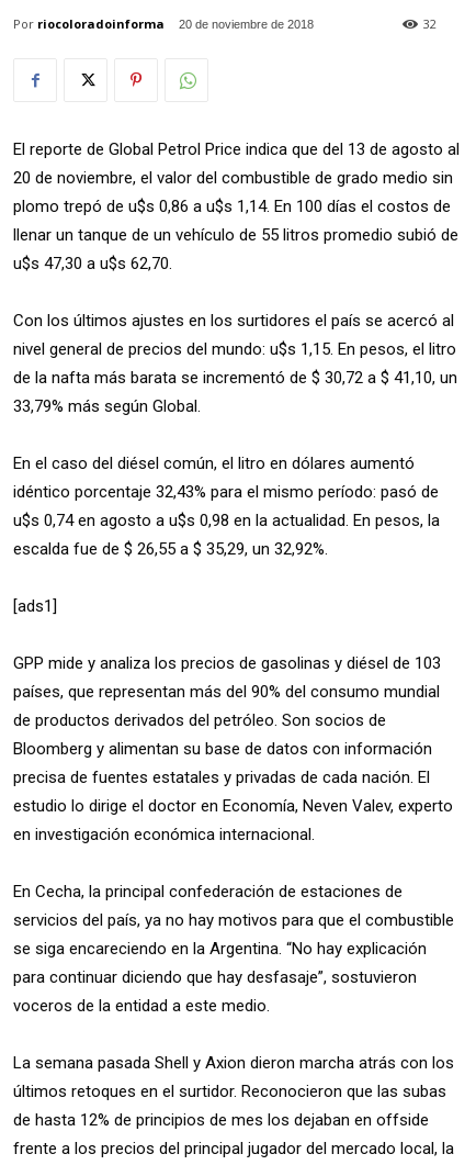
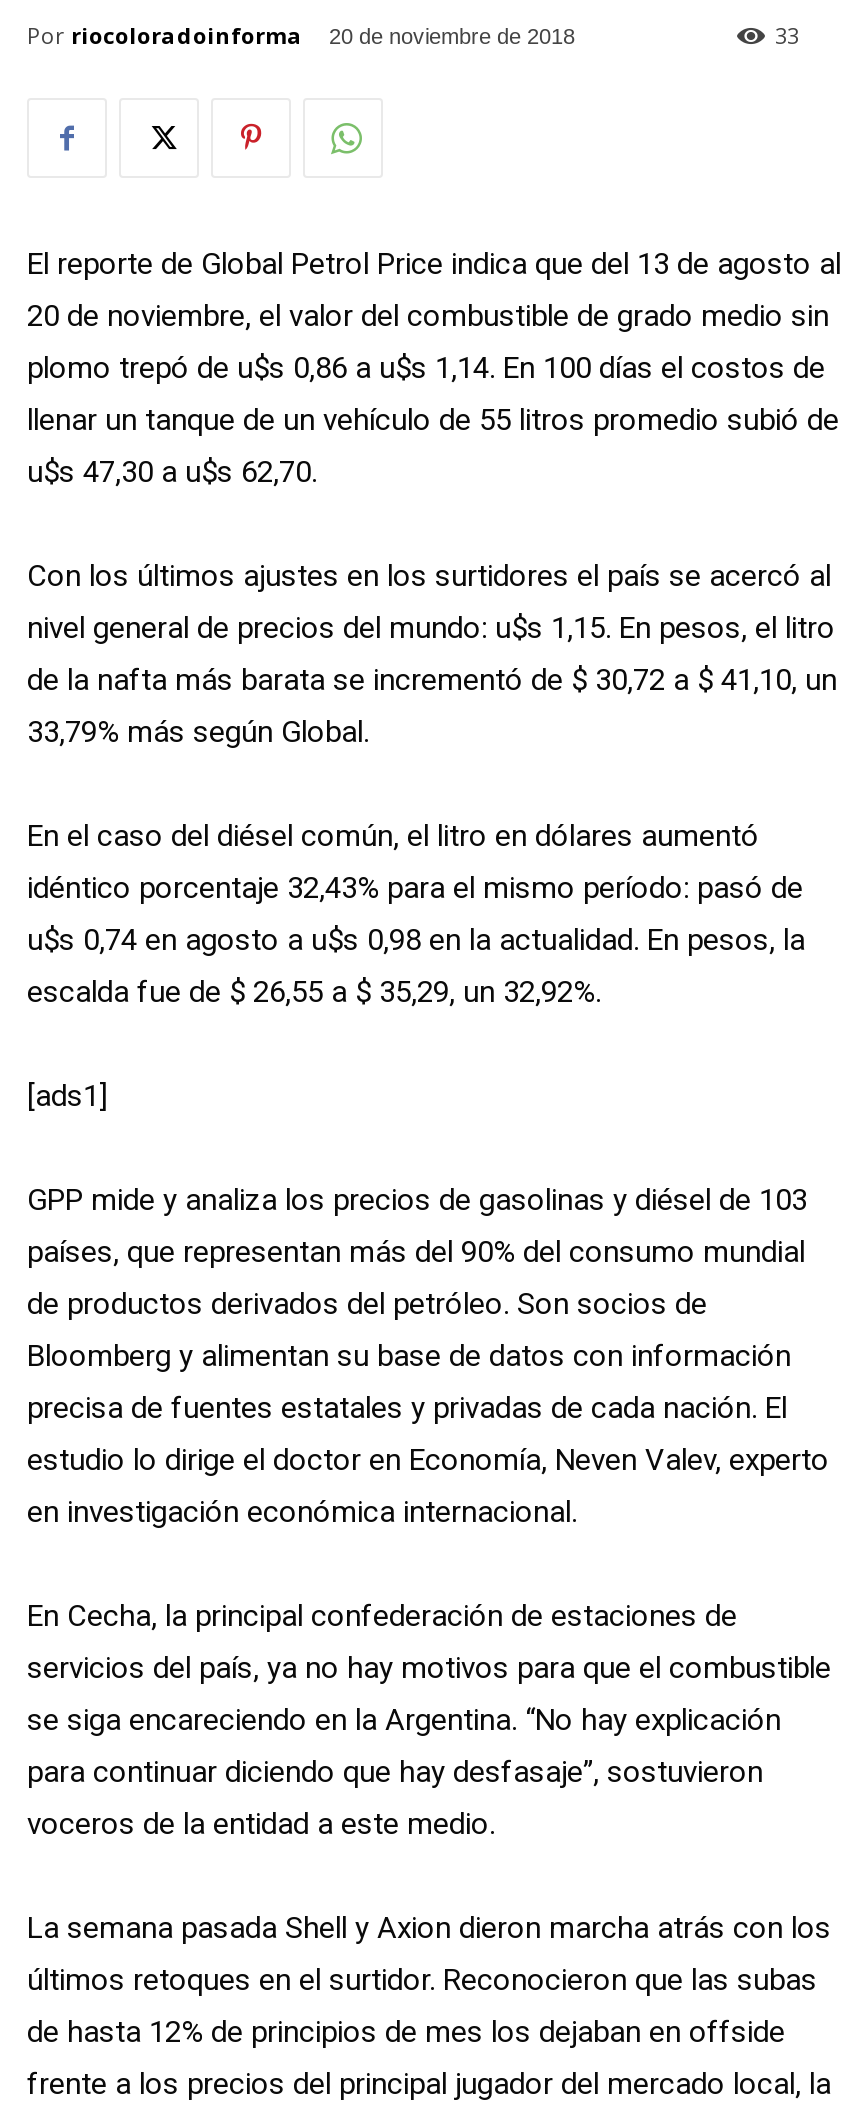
- 32
+ 33
